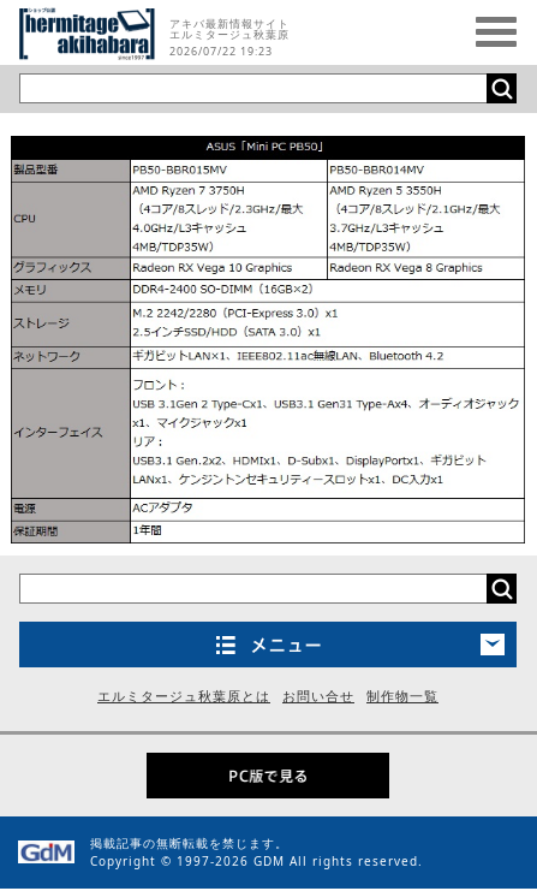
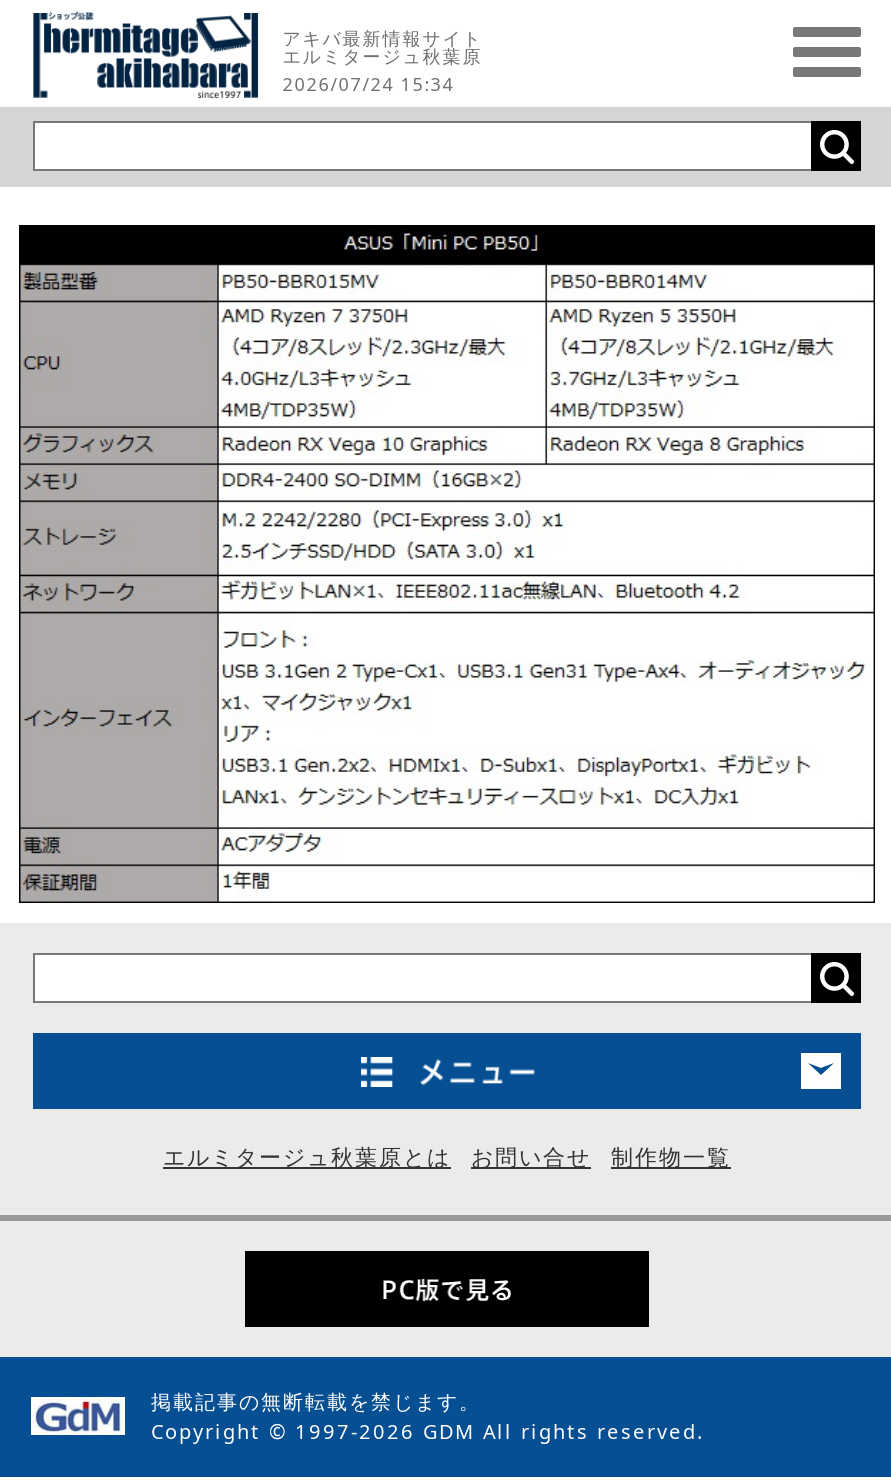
- 2026/07/22 19:23
+ 2026/07/24 15:34
